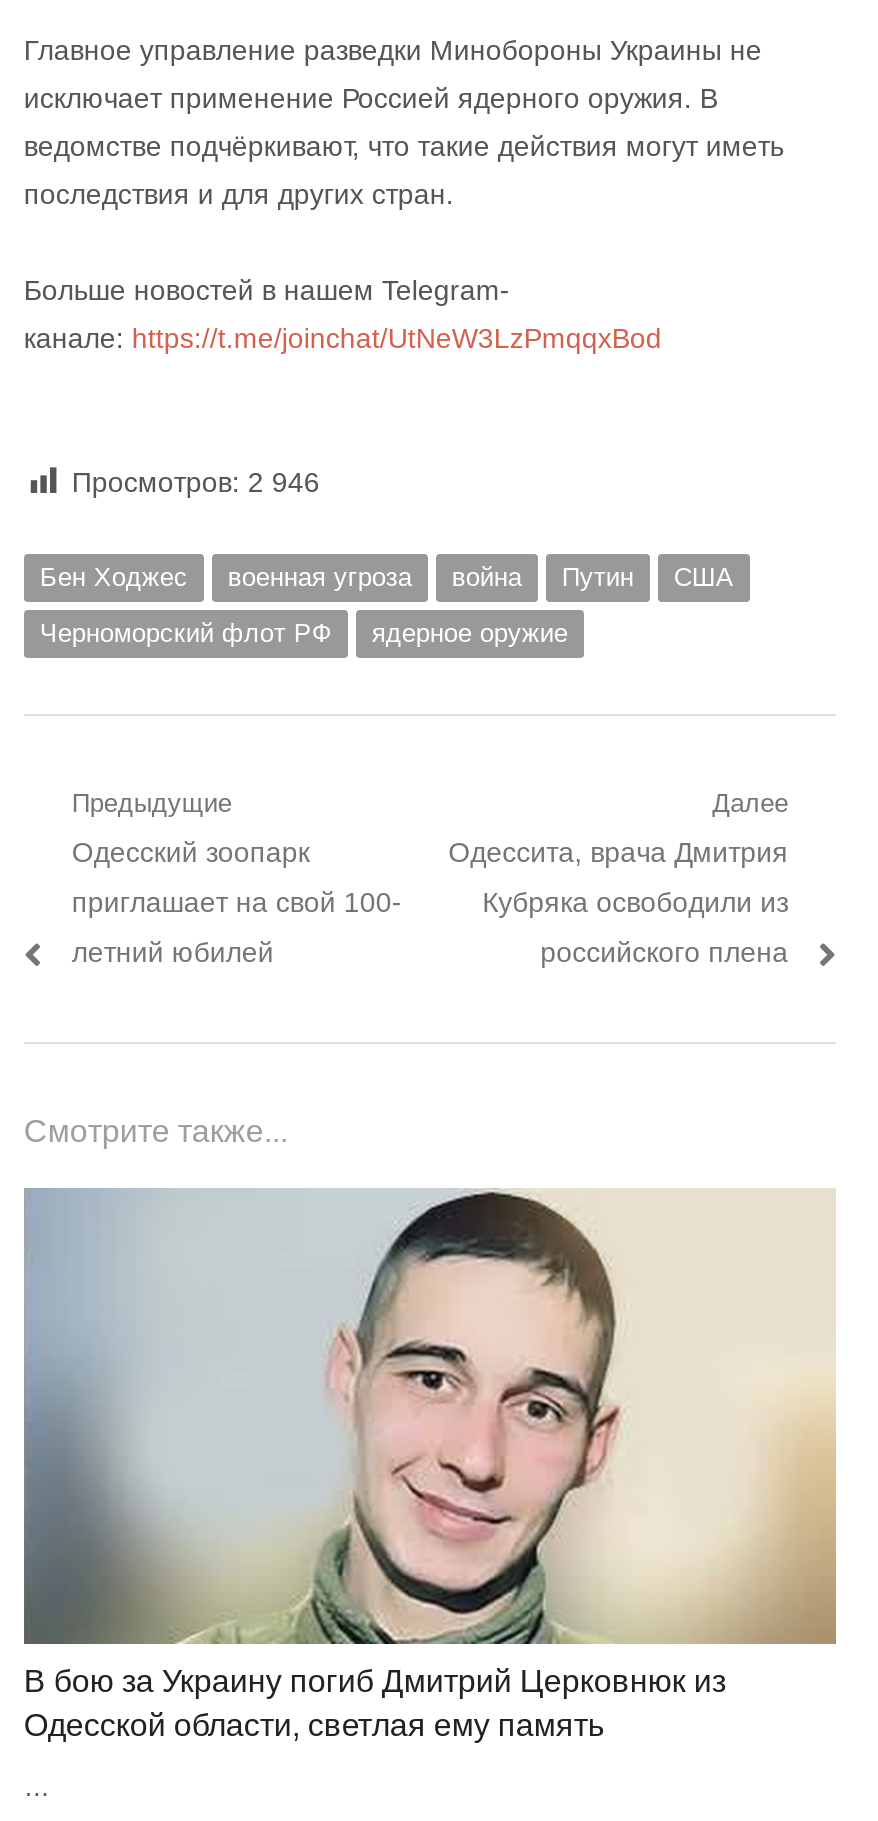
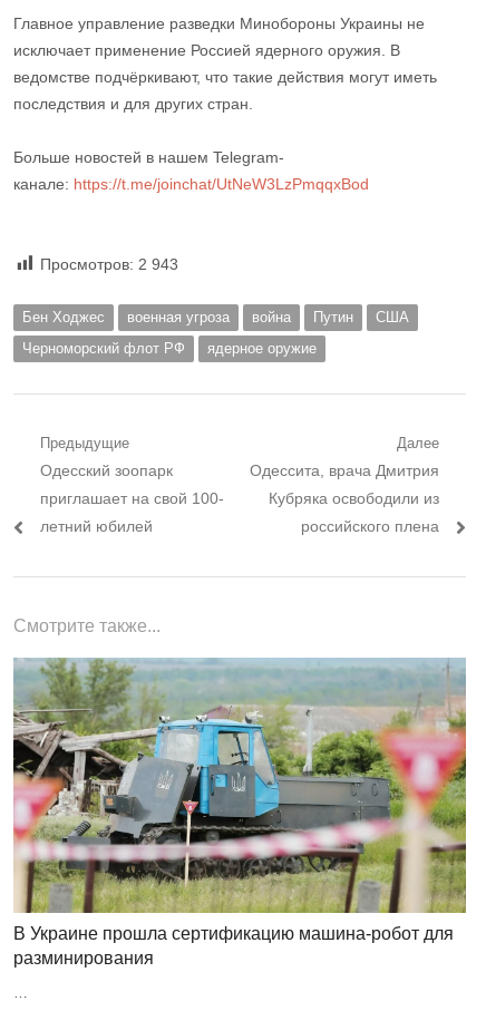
- Просмотров: 2 946
+ Просмотров: 2 943

- [image]
- В бою за Украину погиб Дмитрий Церковнюк из
- Одесской области, светлая ему память
+ [image]
+ В Украине прошла сертификацию машина-робот для
+ разминирования
